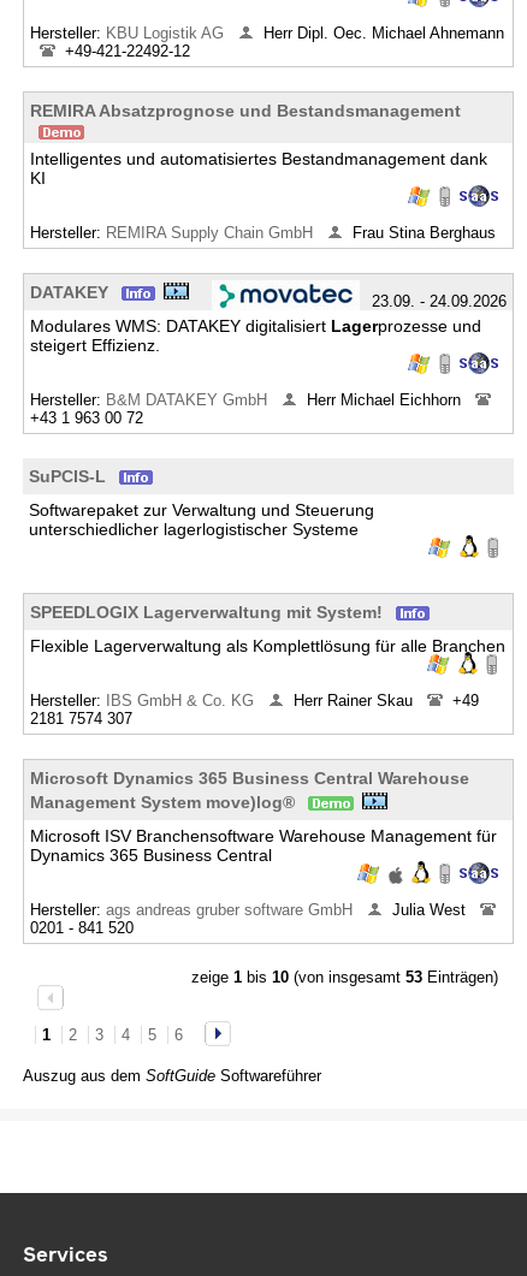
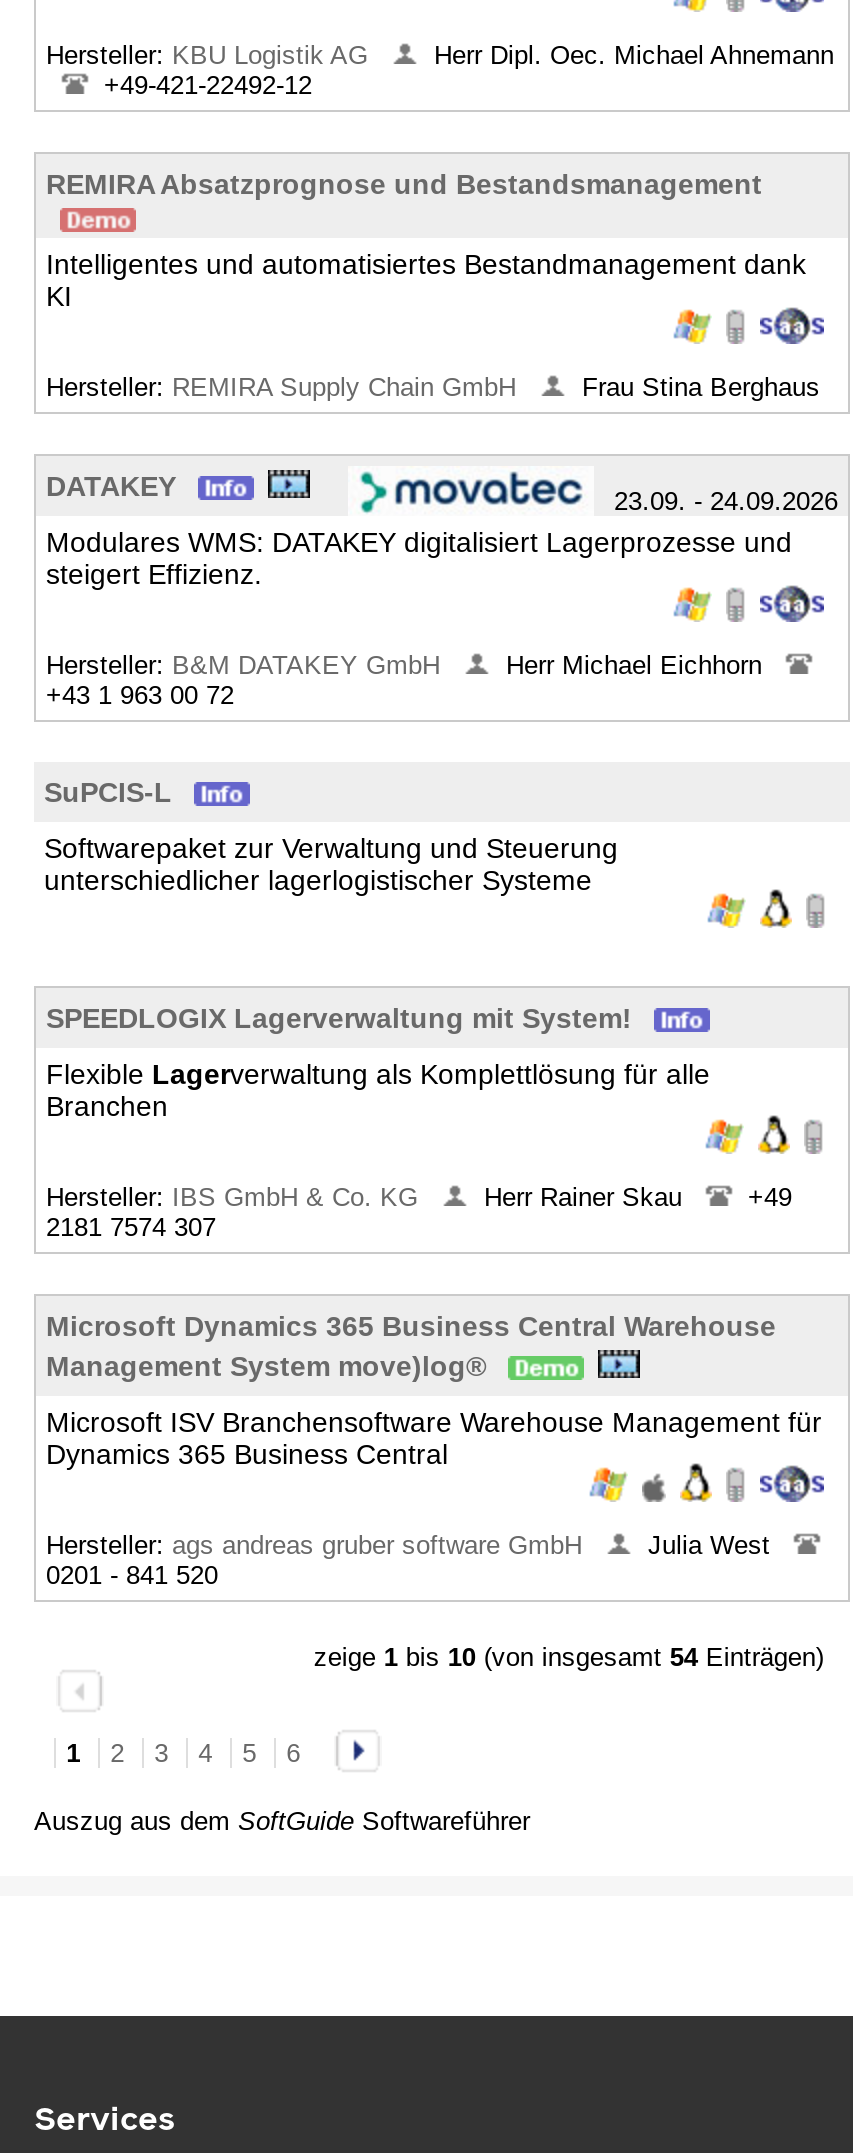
- zeige 1 bis 10 (von insgesamt 53 Einträgen)
+ zeige 1 bis 10 (von insgesamt 54 Einträgen)
